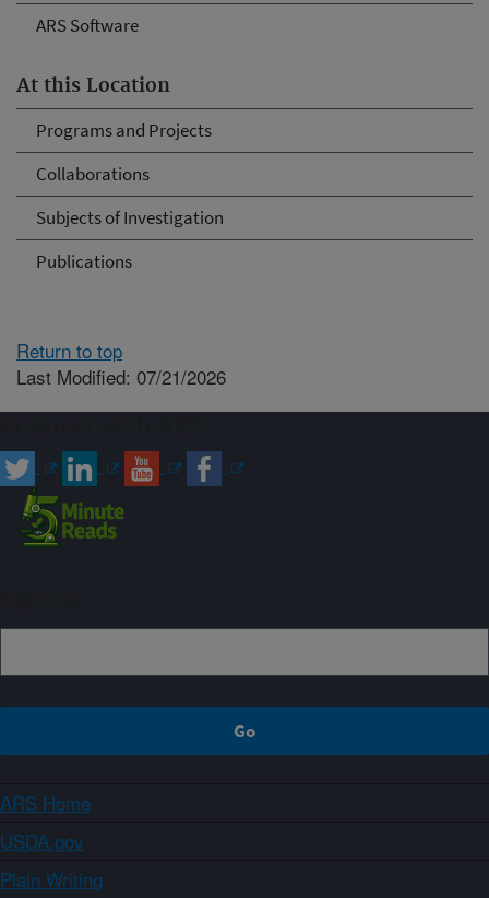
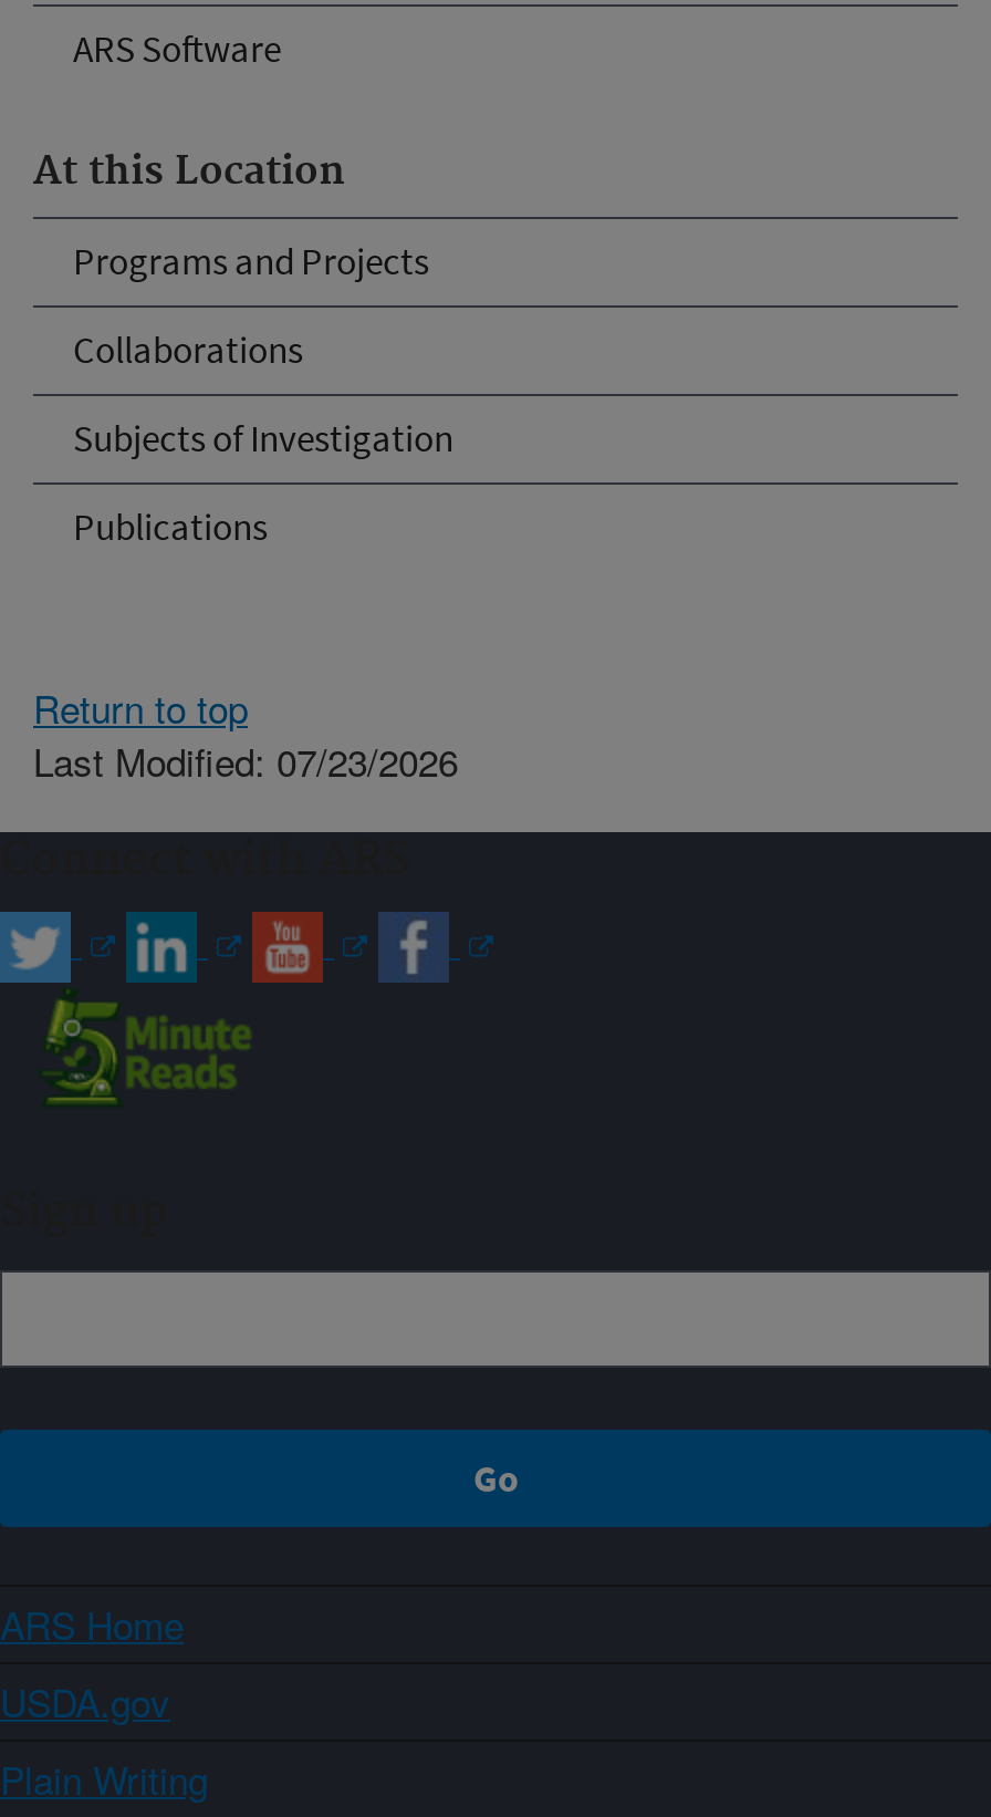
- Last Modified: 07/21/2026
+ Last Modified: 07/23/2026
